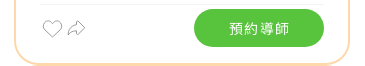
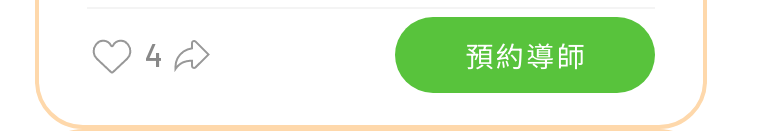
+ 4
